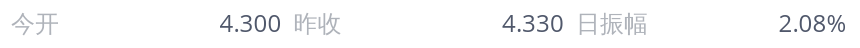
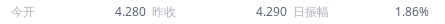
- 4.300 昨收
+ 4.280 昨收

- 4.330 日振幅
+ 4.290 日振幅

- 2.08%
+ 1.86%
